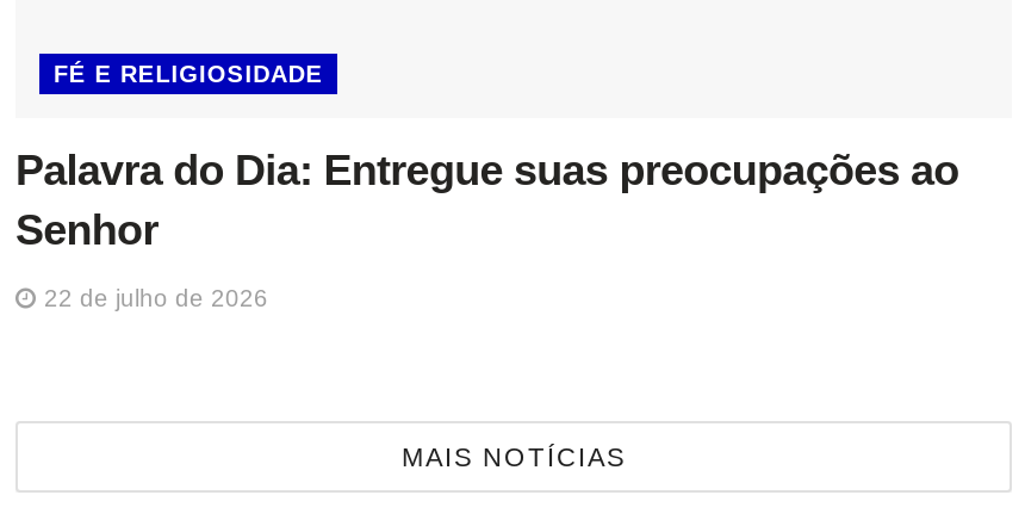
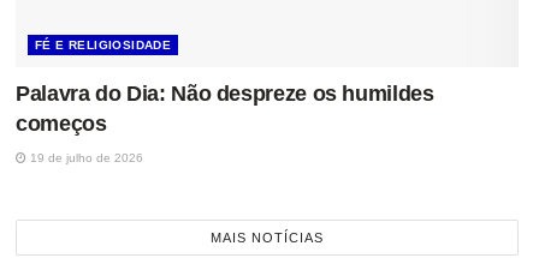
- Palavra do Dia: Entregue suas preocupações ao
- Senhor
+ Palavra do Dia: Não despreze os humildes
+ começos

- 22 de julho de 2026
+ 19 de julho de 2026
